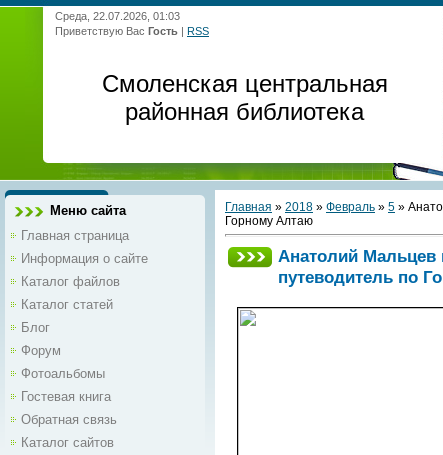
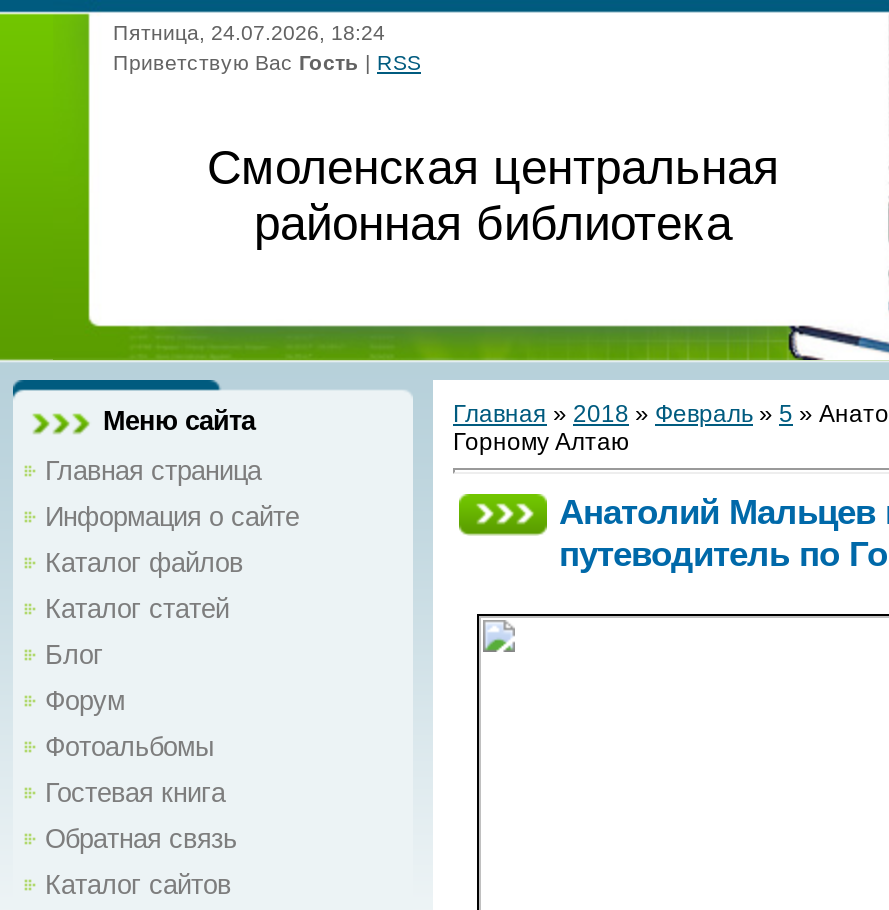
- Среда, 22.07.2026, 01:03
+ Пятница, 24.07.2026, 18:24
